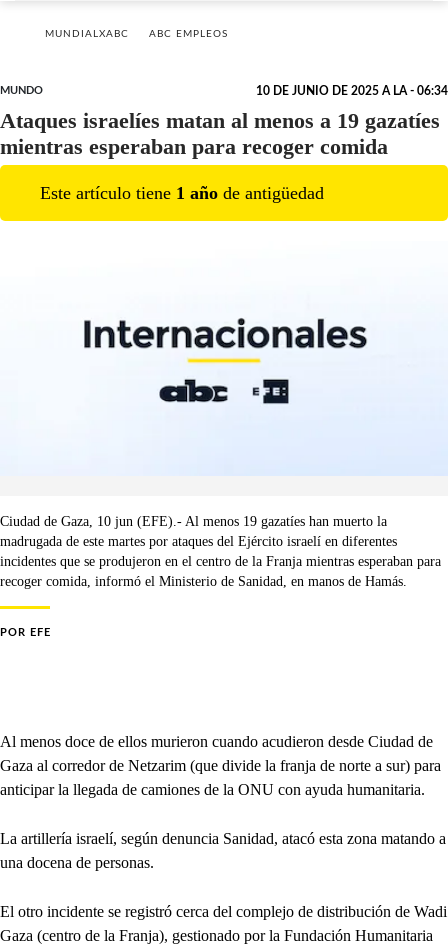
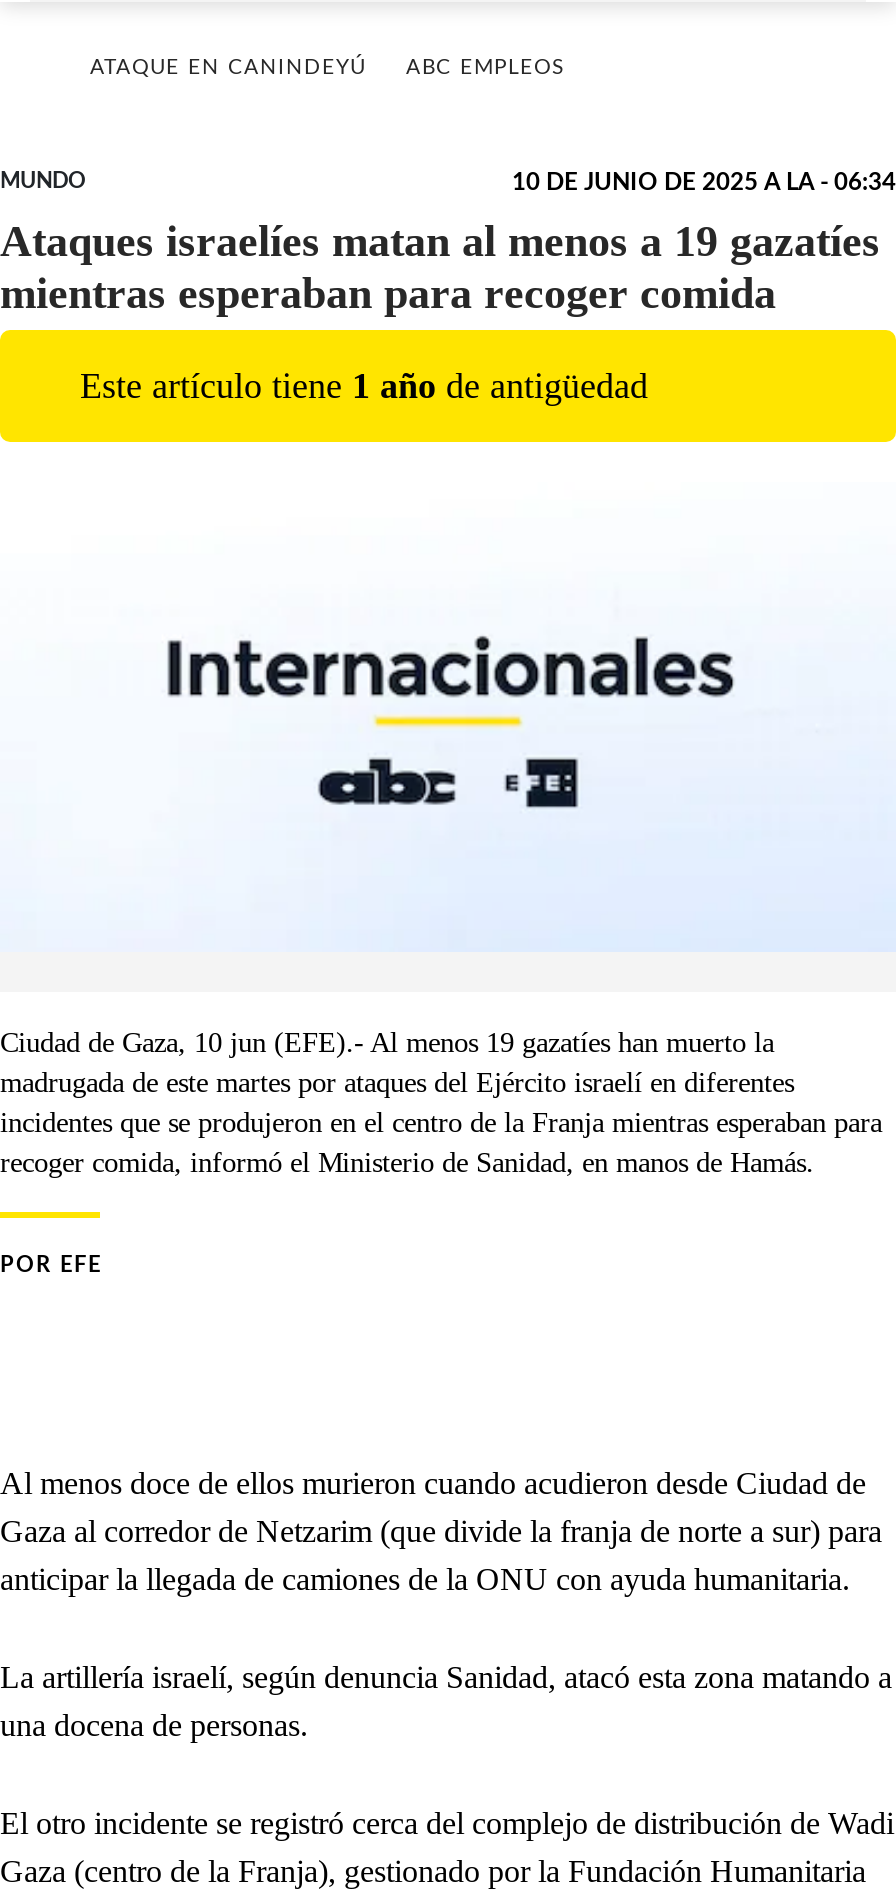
- MUNDIALXABC
+ ATAQUE EN CANINDEYÚ
